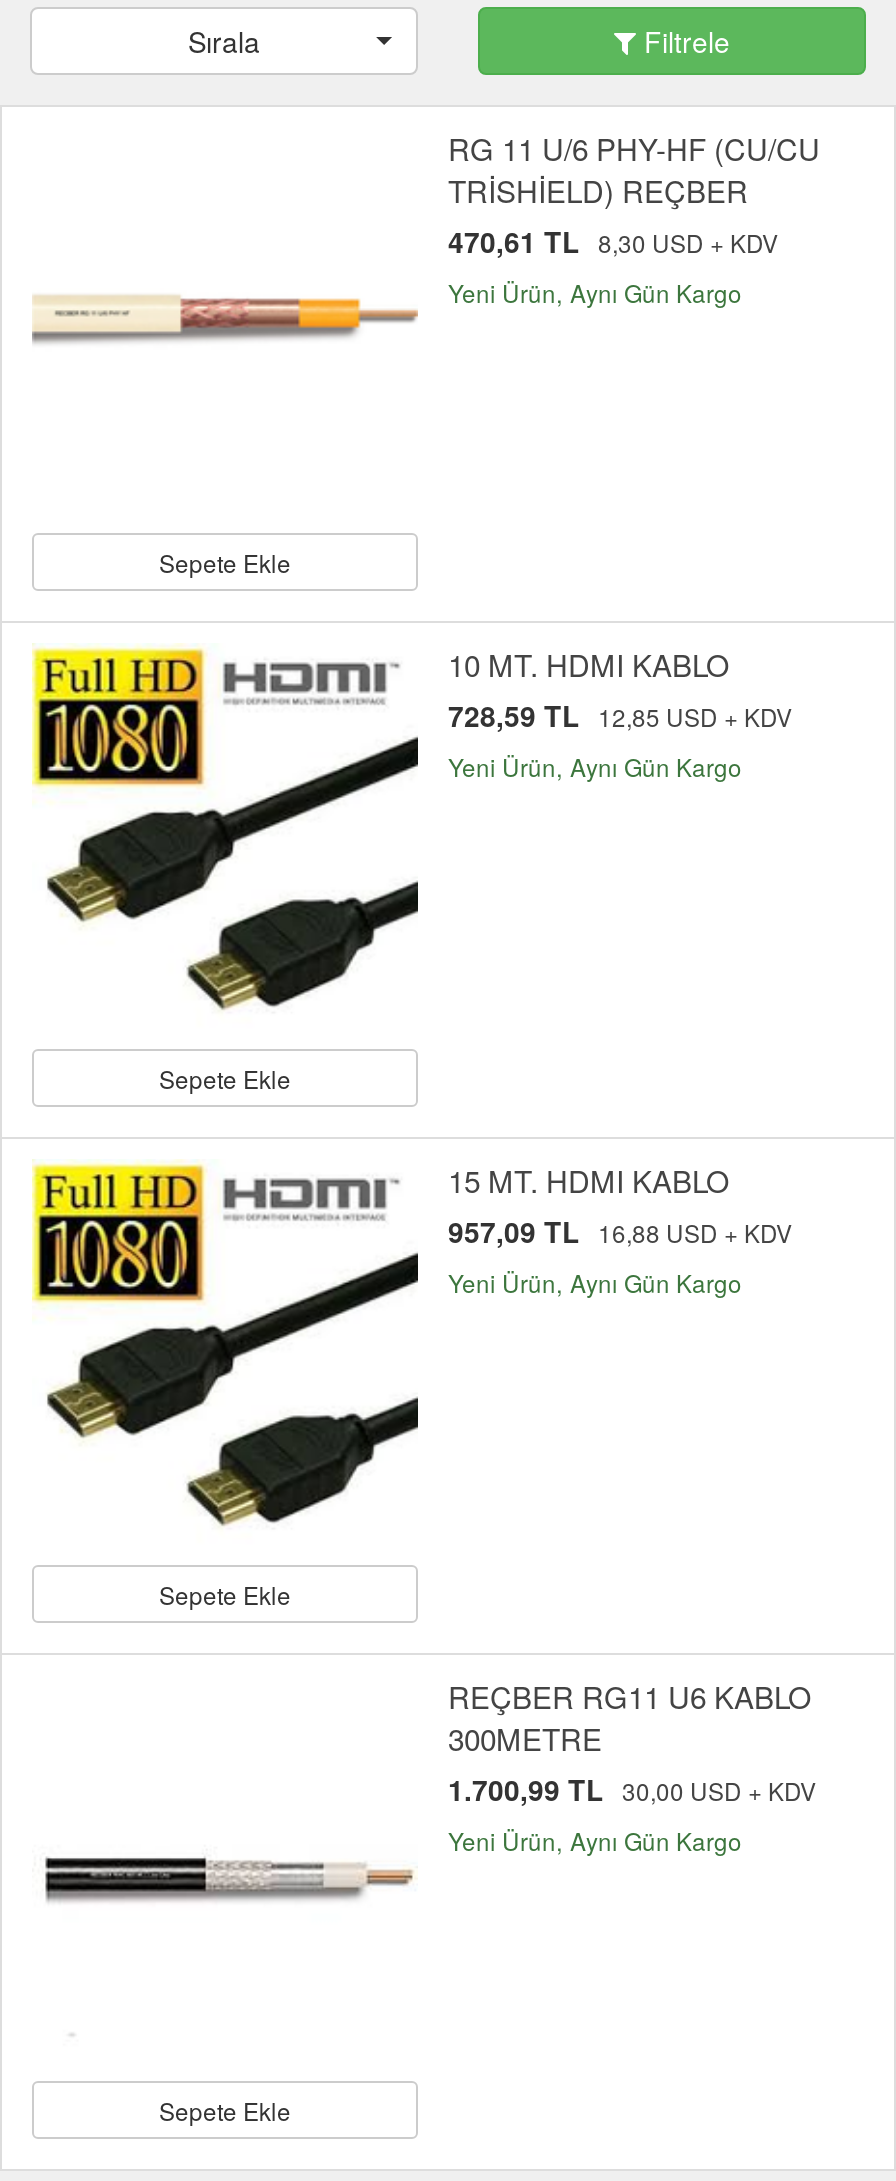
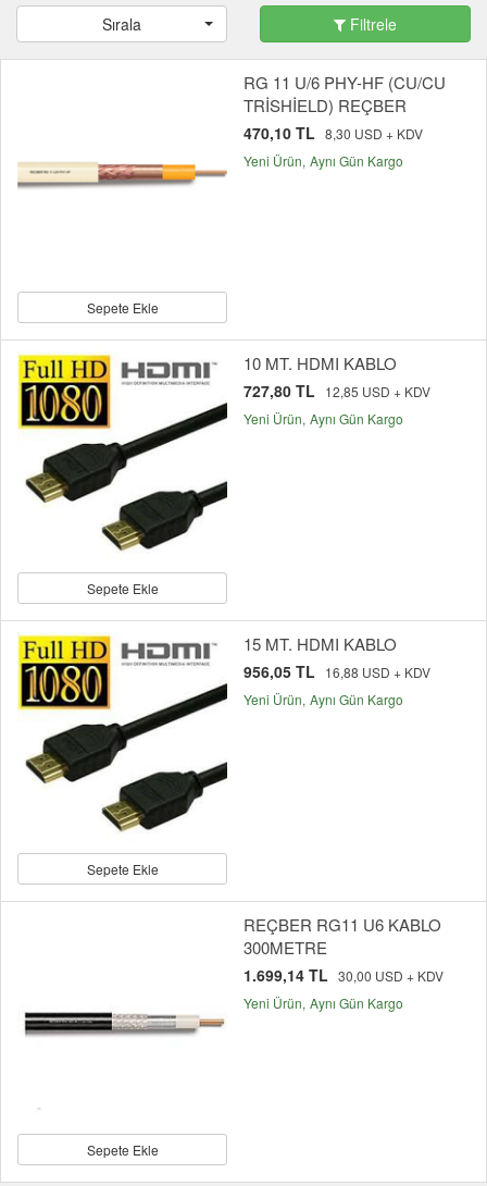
- 470,61 TL 8,30 USD + KDV
+ 470,10 TL 8,30 USD + KDV

- 728,59 TL 12,85 USD + KDV
+ 727,80 TL 12,85 USD + KDV

- 957,09 TL 16,88 USD + KDV
+ 956,05 TL 16,88 USD + KDV

- 1.700,99 TL 30,00 USD + KDV
+ 1.699,14 TL 30,00 USD + KDV
